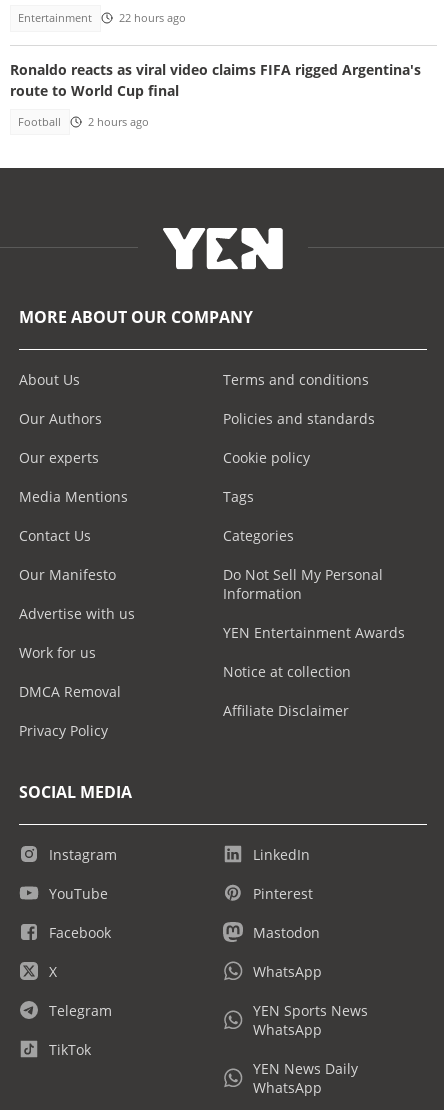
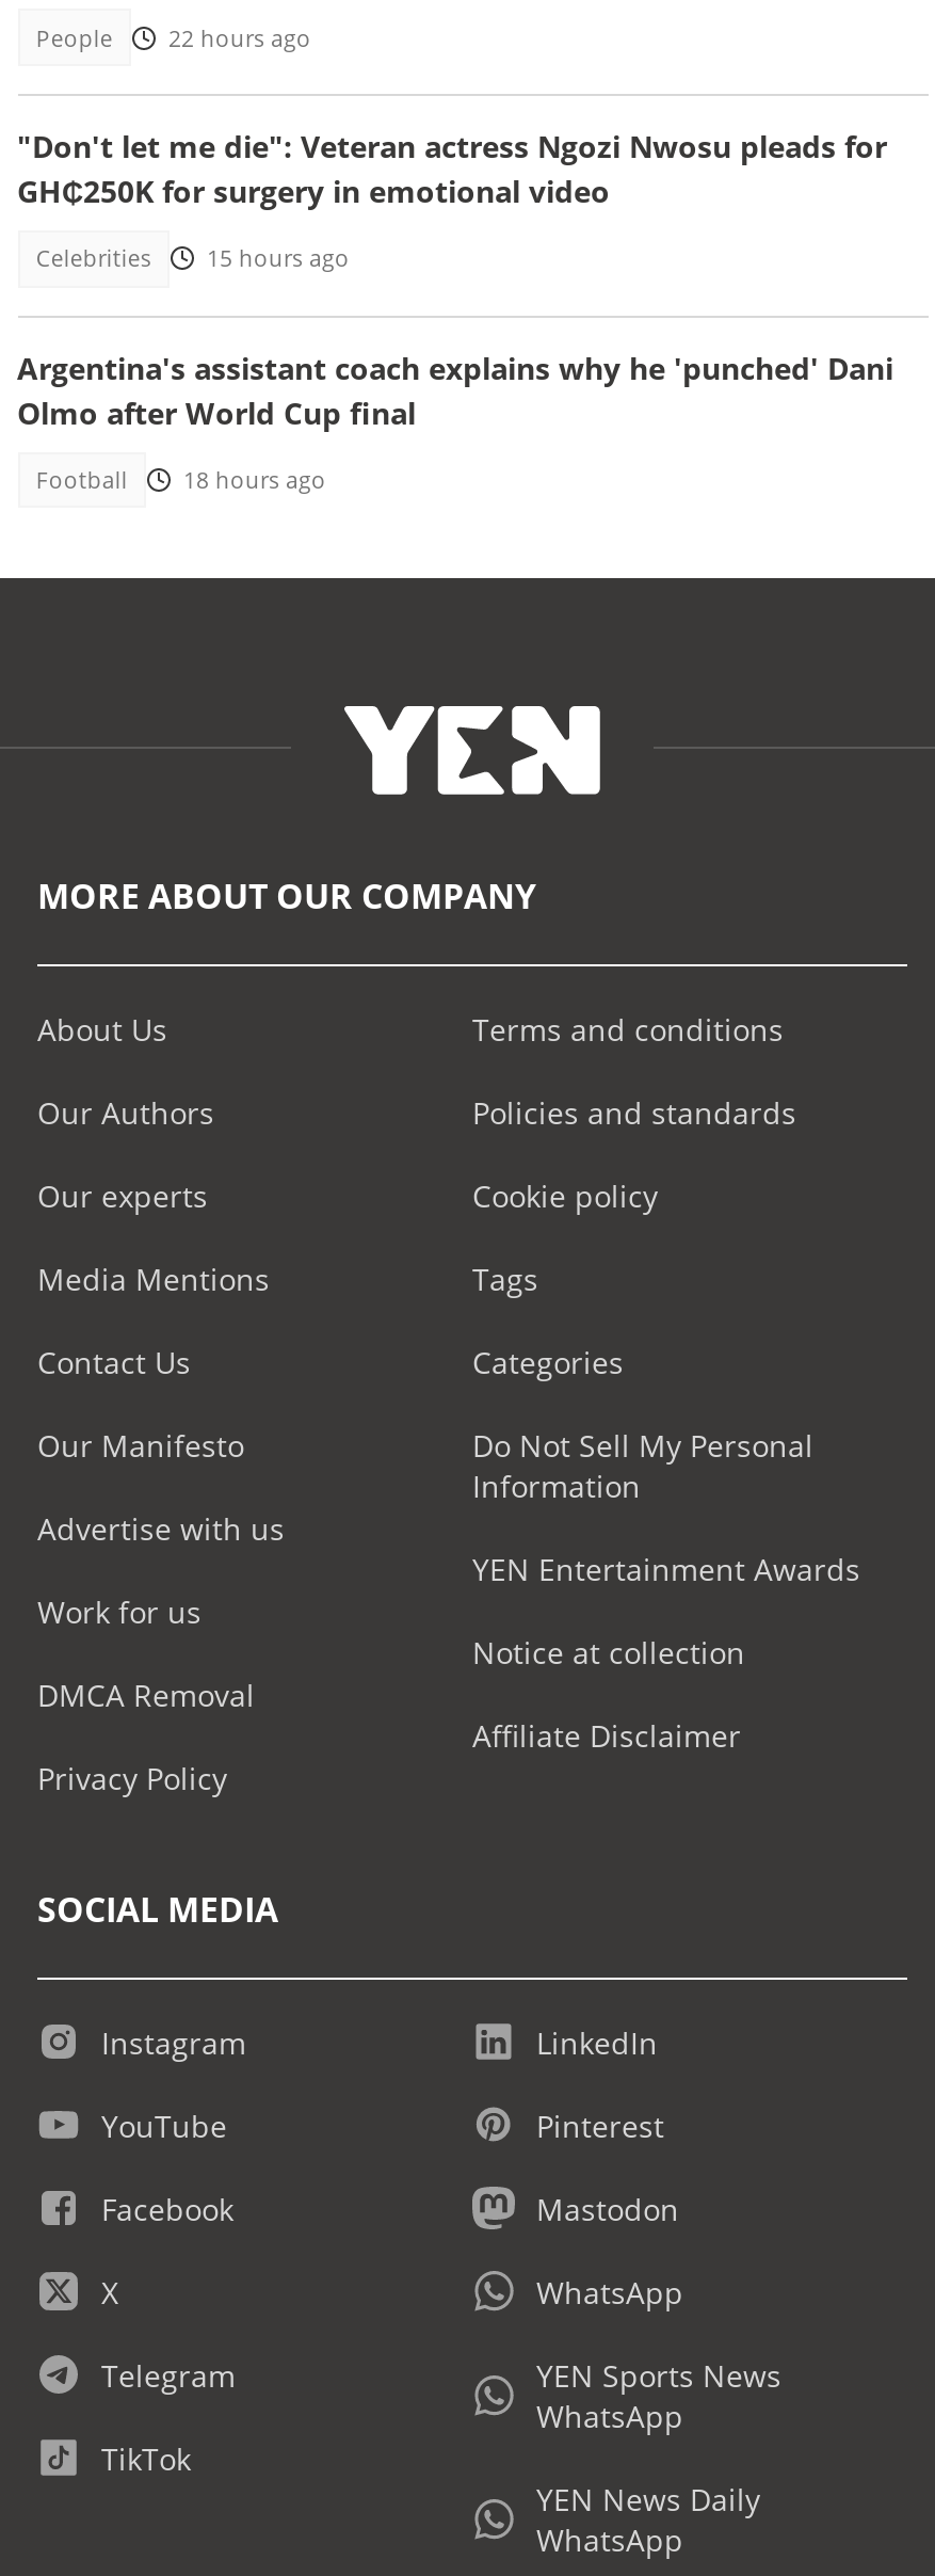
- Entertainment
+ People

- Ronaldo reacts as viral video claims FIFA rigged Argentina's
- route to World Cup final
+ "Don't let me die": Veteran actress Ngozi Nwosu pleads for
+ GH₵250K for surgery in emotional video
+ Celebrities
+ 15 hours ago
+ Argentina's assistant coach explains why he 'punched' Dani
+ Olmo after World Cup final

- Football 2 hours ago
+ Football 18 hours ago
